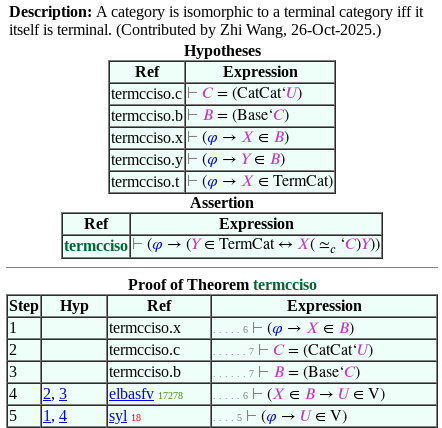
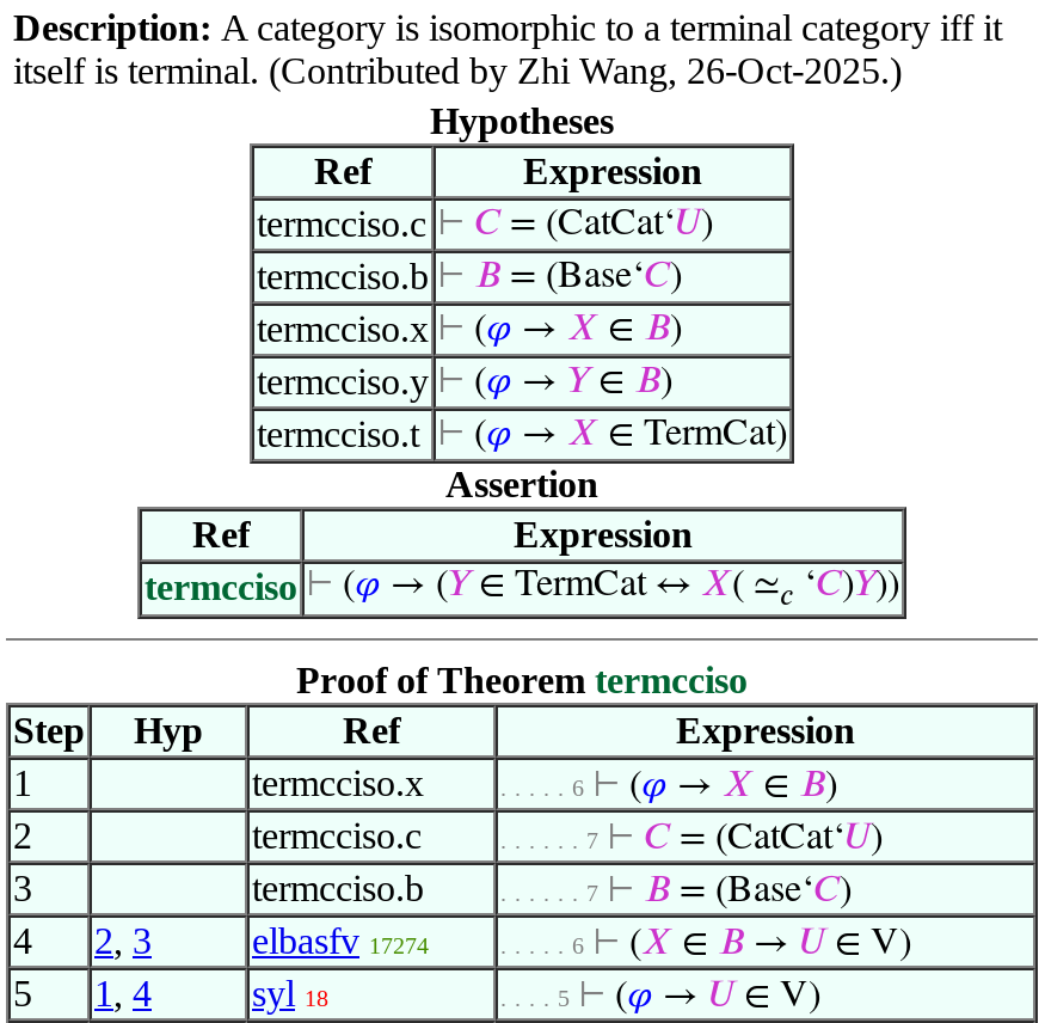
- elbasfv 17278
+ elbasfv 17274
